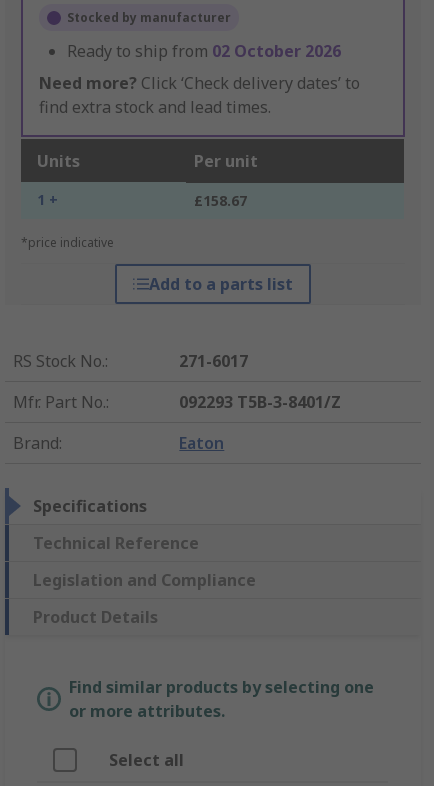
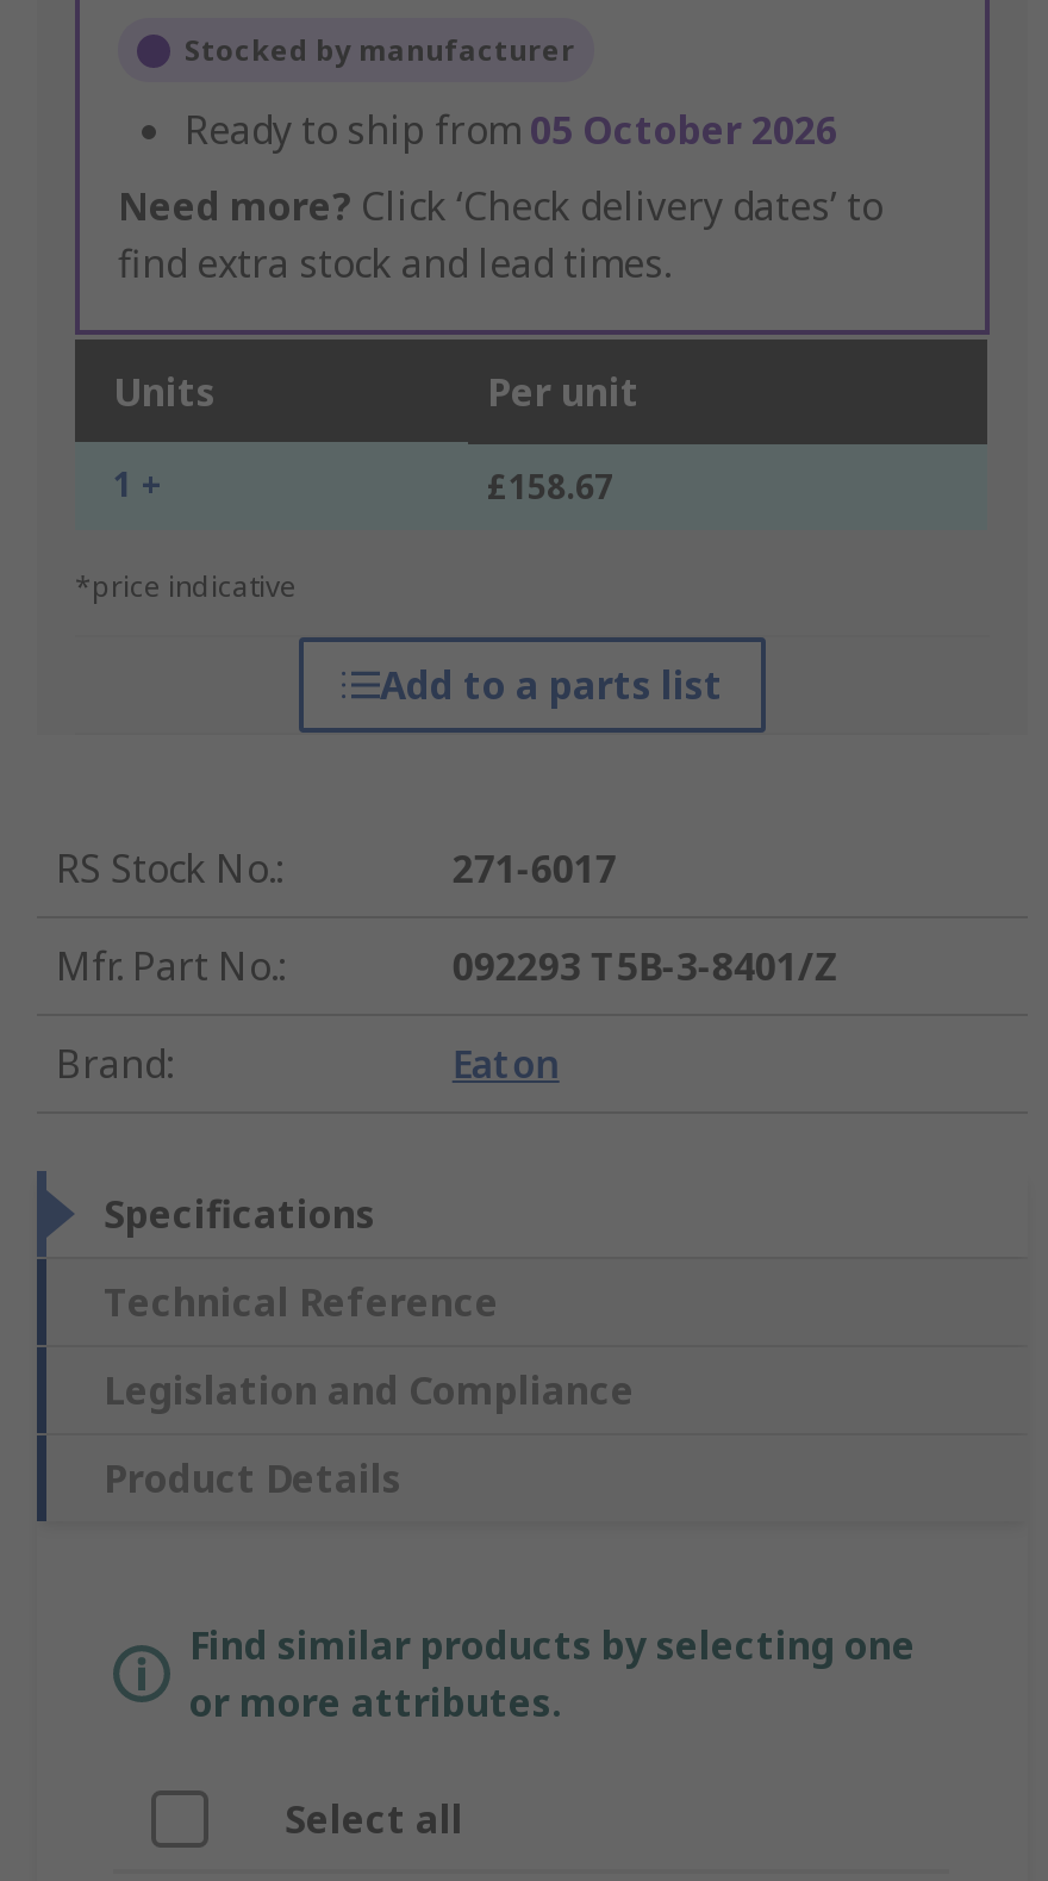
- Ready to ship from 02 October 2026
+ Ready to ship from 05 October 2026
